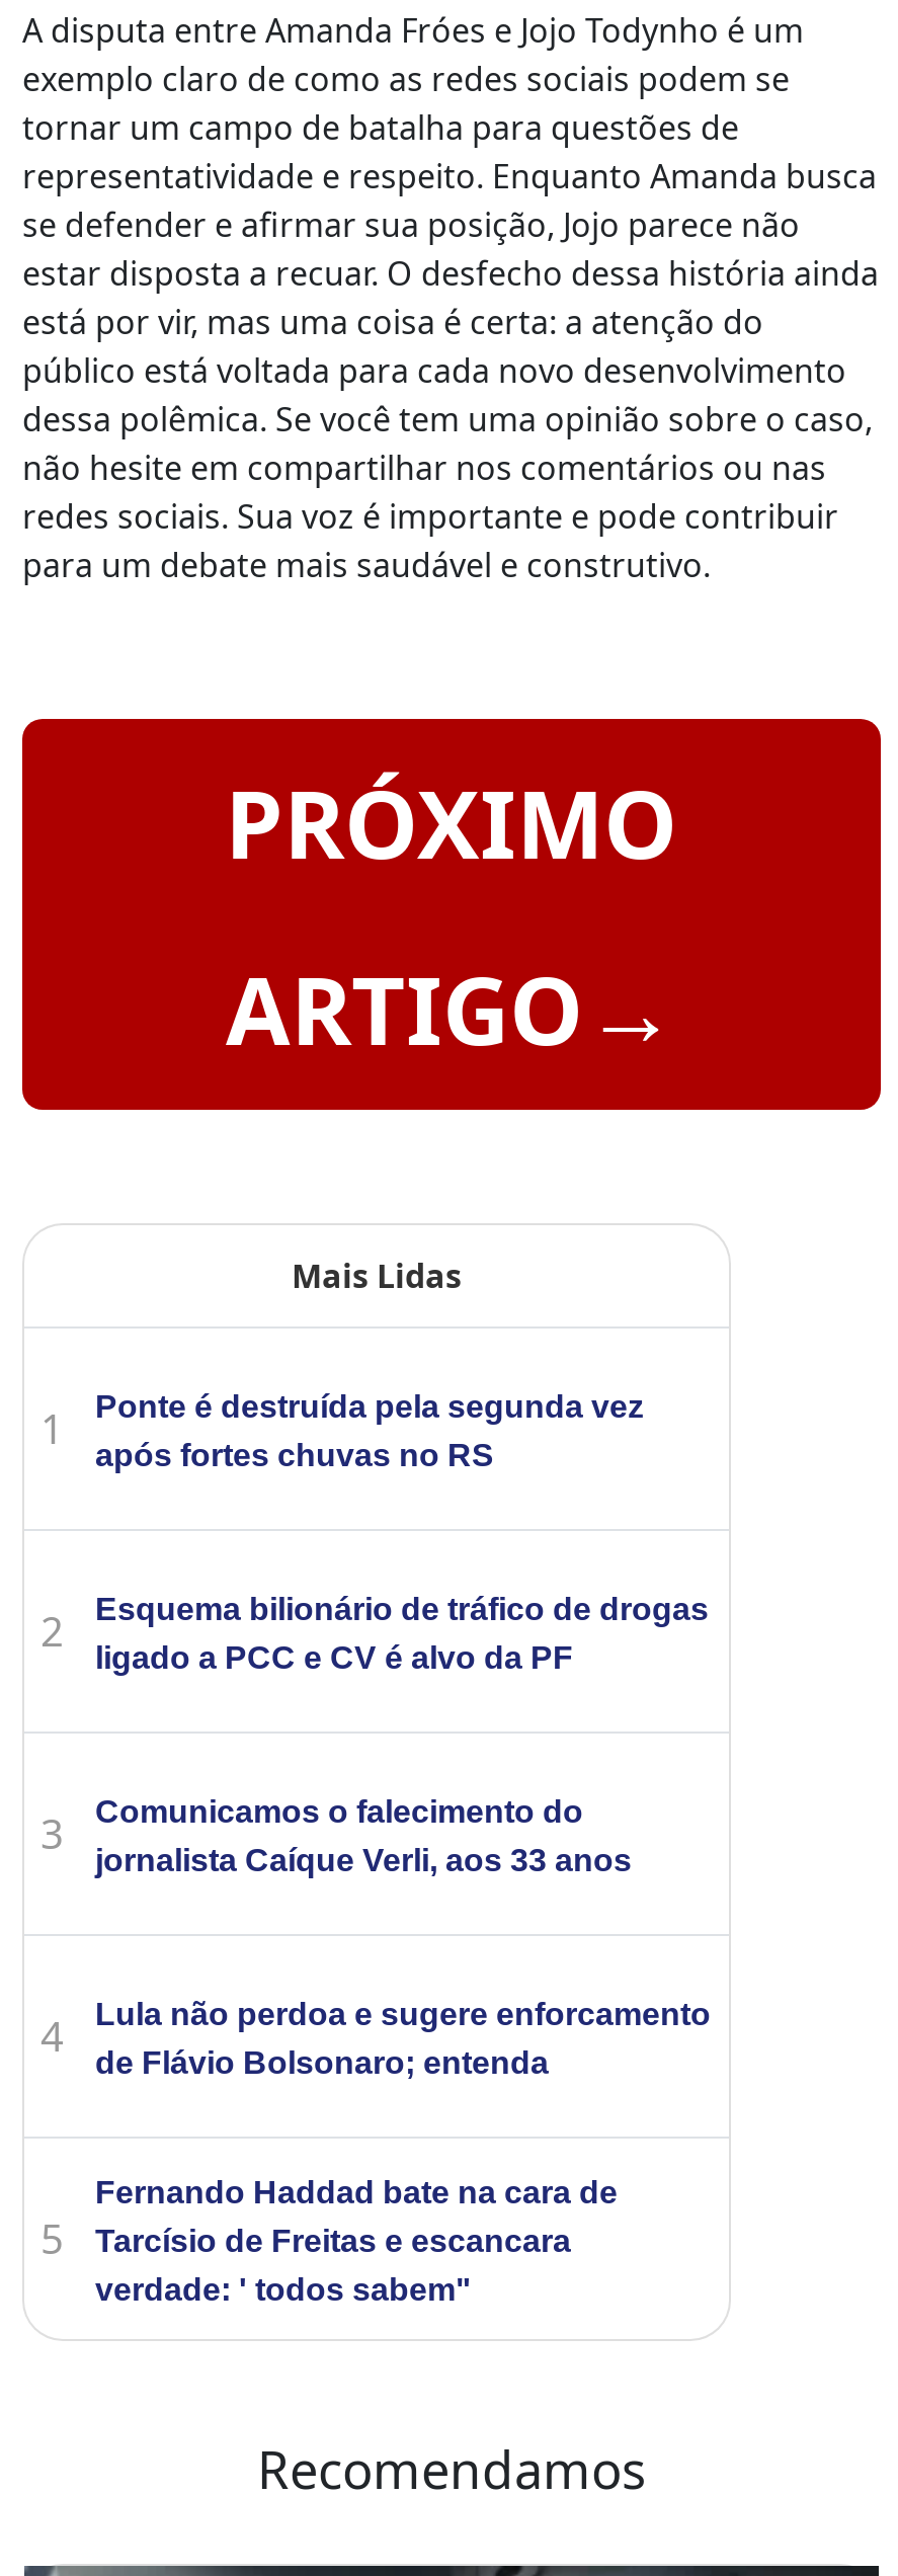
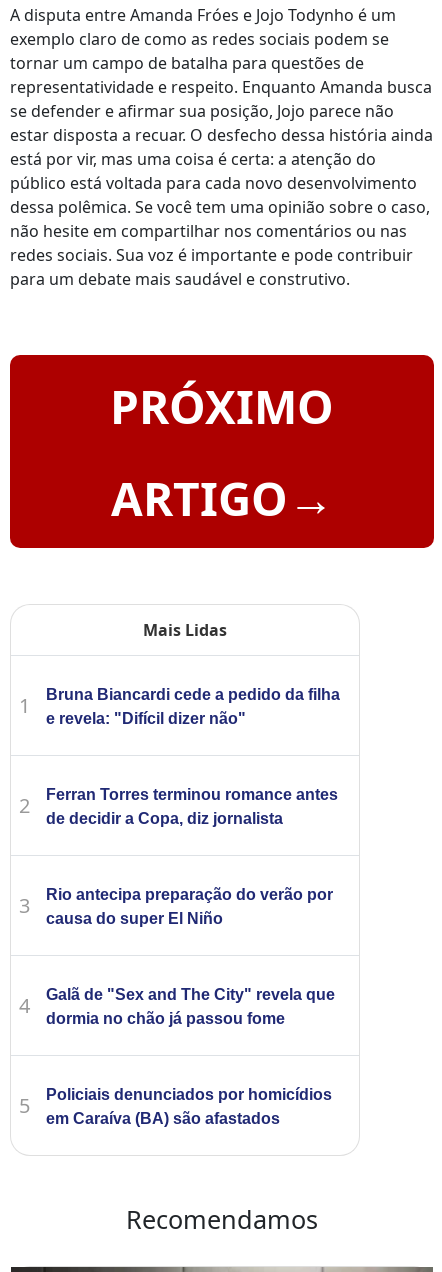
- Ponte é destruída pela segunda vez
- após fortes chuvas no RS
+ Bruna Biancardi cede a pedido da filha
+ e revela: "Difícil dizer não"

- Esquema bilionário de tráfico de drogas
- ligado a PCC e CV é alvo da PF
+ Ferran Torres terminou romance antes
+ de decidir a Copa, diz jornalista

- Comunicamos o falecimento do
- jornalista Caíque Verli, aos 33 anos
+ Rio antecipa preparação do verão por
+ causa do super El Niño

- Lula não perdoa e sugere enforcamento
- de Flávio Bolsonaro; entenda
+ Galã de "Sex and The City" revela que
+ dormia no chão já passou fome

- Fernando Haddad bate na cara de
- Tarcísio de Freitas e escancara
- verdade: ' todos sabem"
+ Policiais denunciados por homicídios
+ em Caraíva (BA) são afastados
